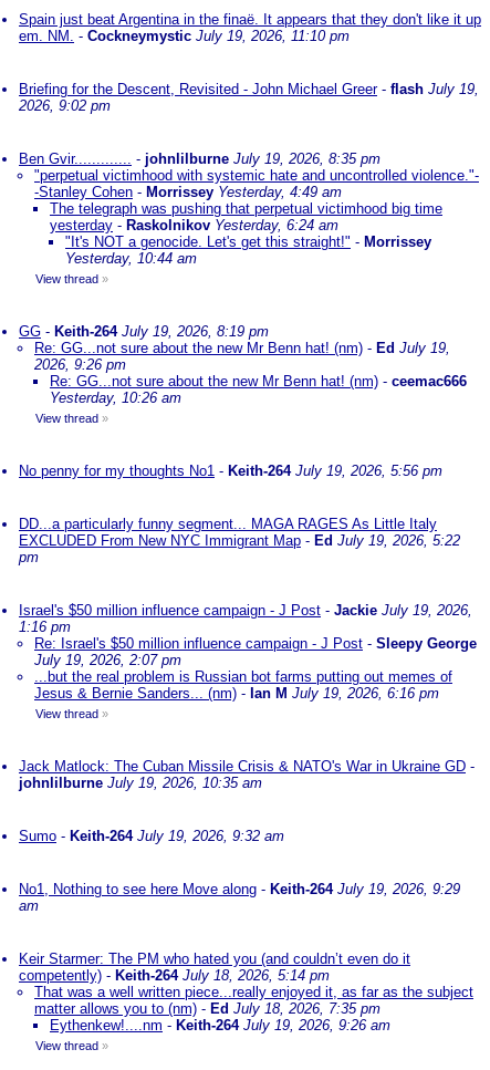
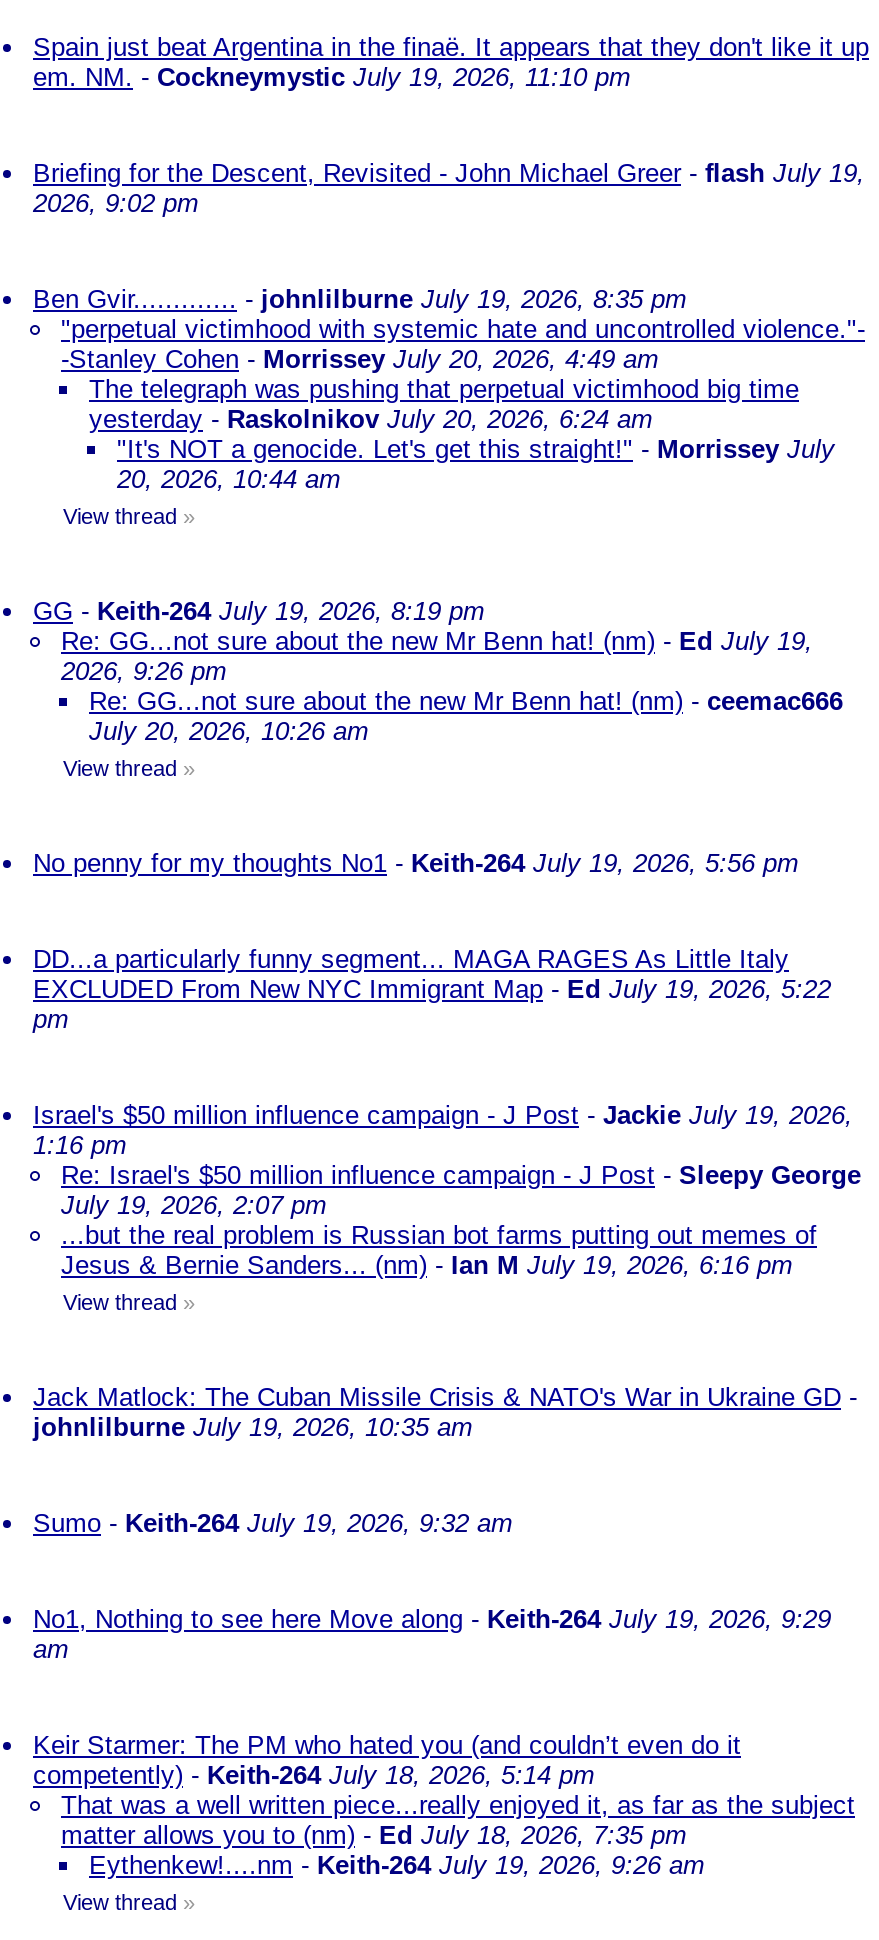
- -Stanley Cohen - Morrissey Yesterday, 4:49 am
+ -Stanley Cohen - Morrissey July 20, 2026, 4:49 am

- yesterday - Raskolnikov Yesterday, 6:24 am
- "It's NOT a genocide. Let's get this straight!" - Morrissey
- Yesterday, 10:44 am
+ yesterday - Raskolnikov July 20, 2026, 6:24 am
+ "It's NOT a genocide. Let's get this straight!" - Morrissey July
+ 20, 2026, 10:44 am

- Yesterday, 10:26 am
+ July 20, 2026, 10:26 am
